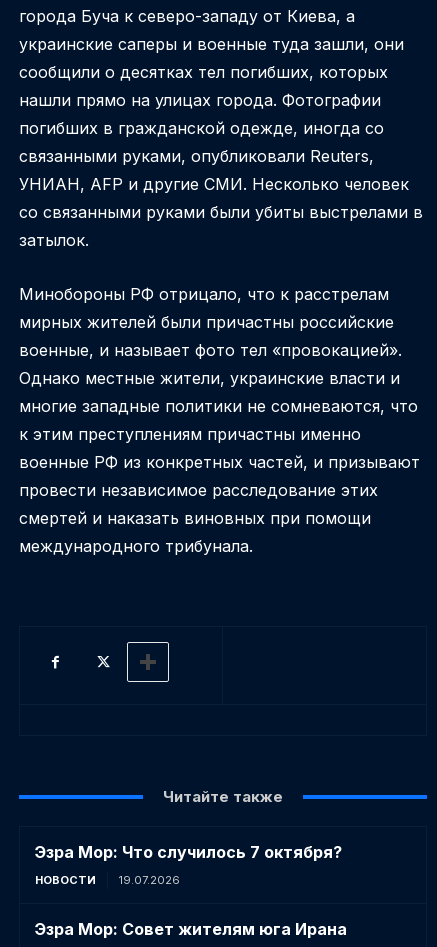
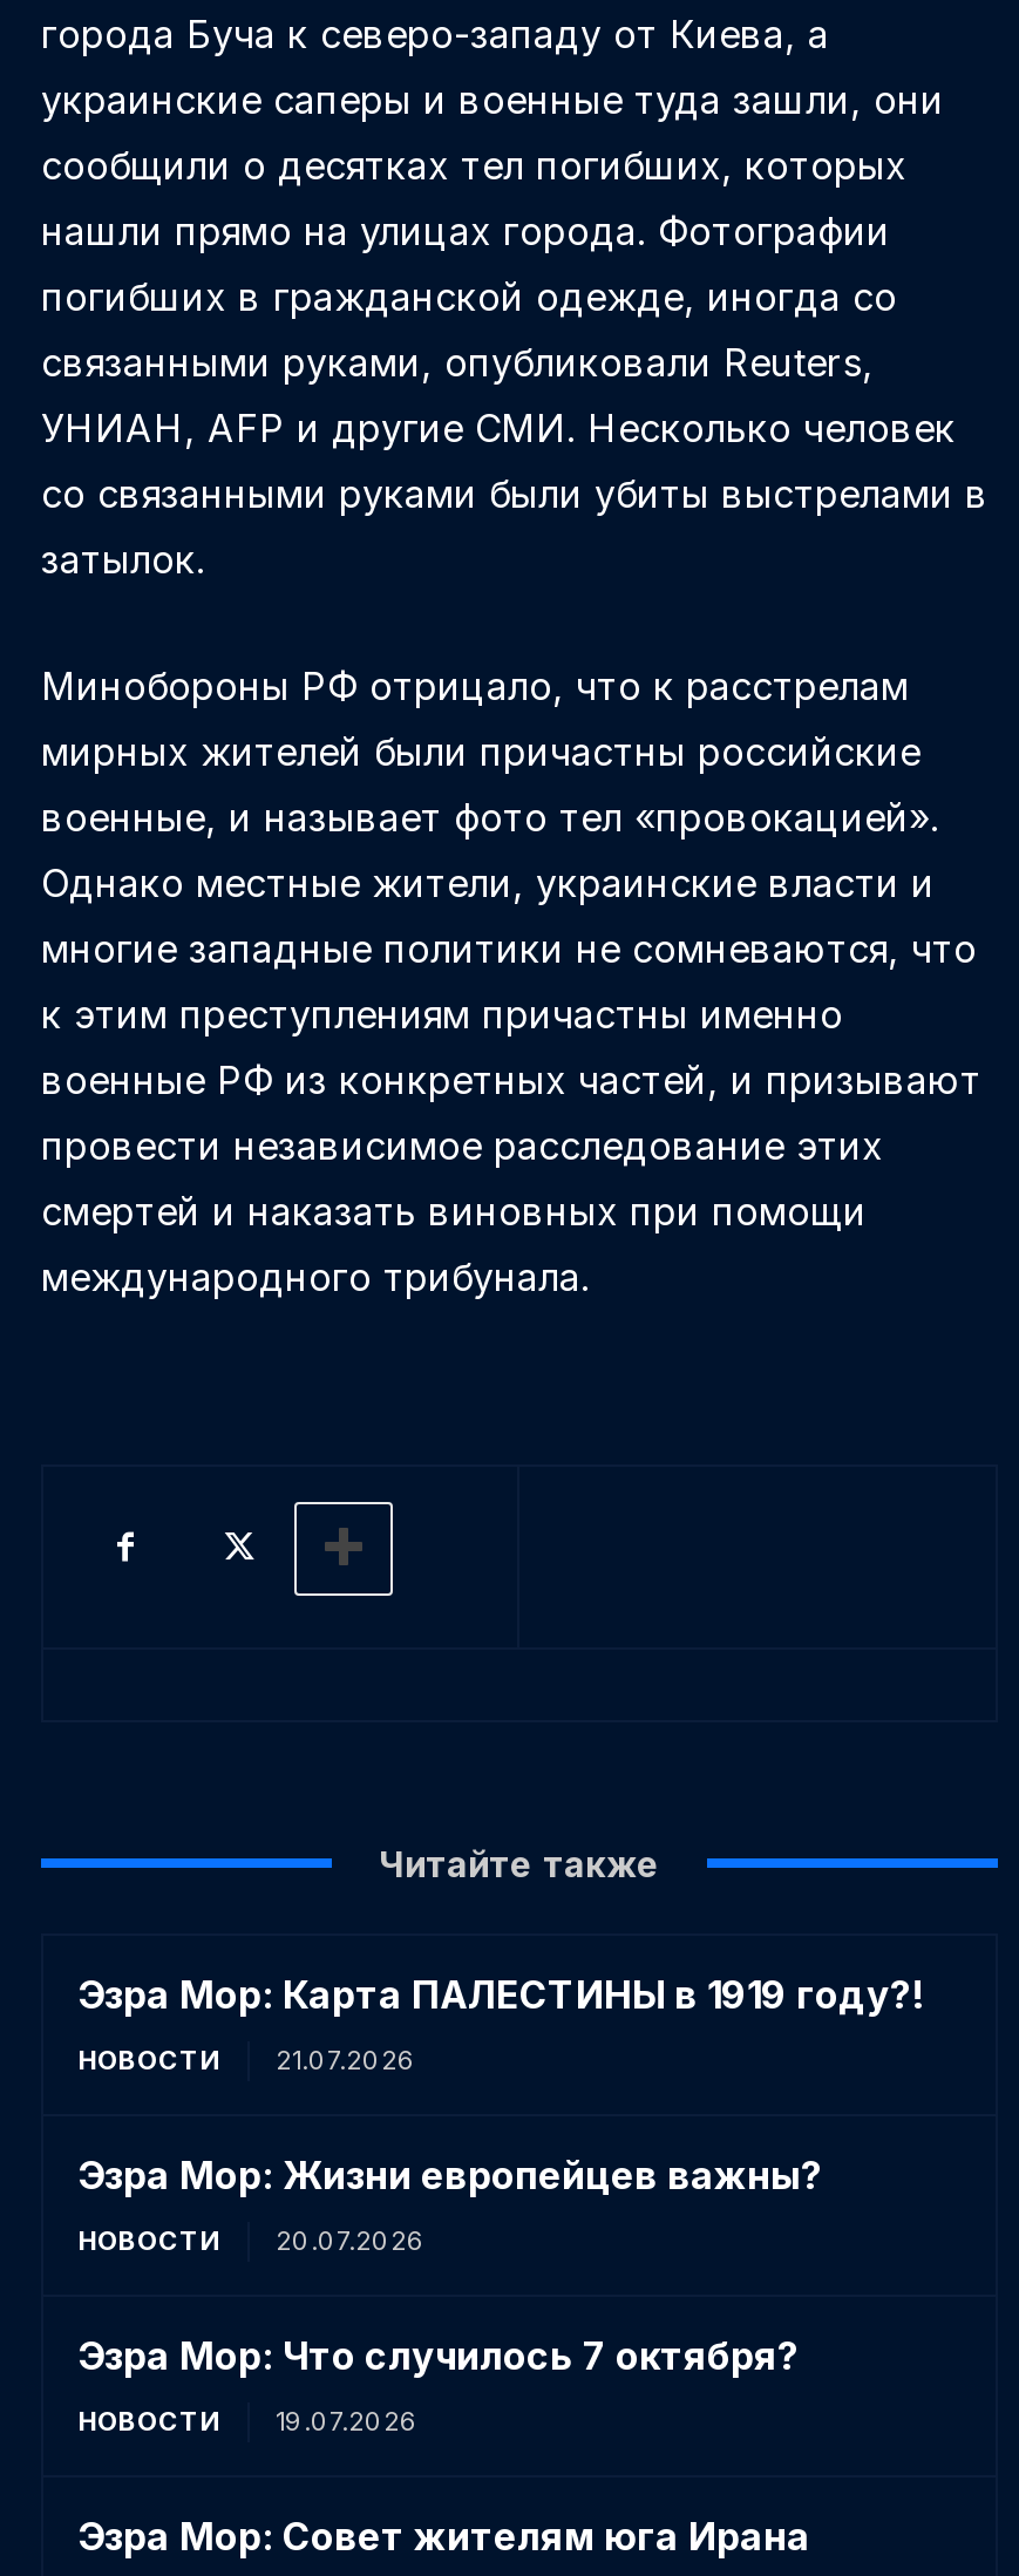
+ Эзра Мор: Карта ПАЛЕСТИНЫ в 1919 году?!
+ НОВОСТИ
+ 21.07.2026
+ Эзра Мор: Жизни европейцев важны?
+ НОВОСТИ
+ 20.07.2026
